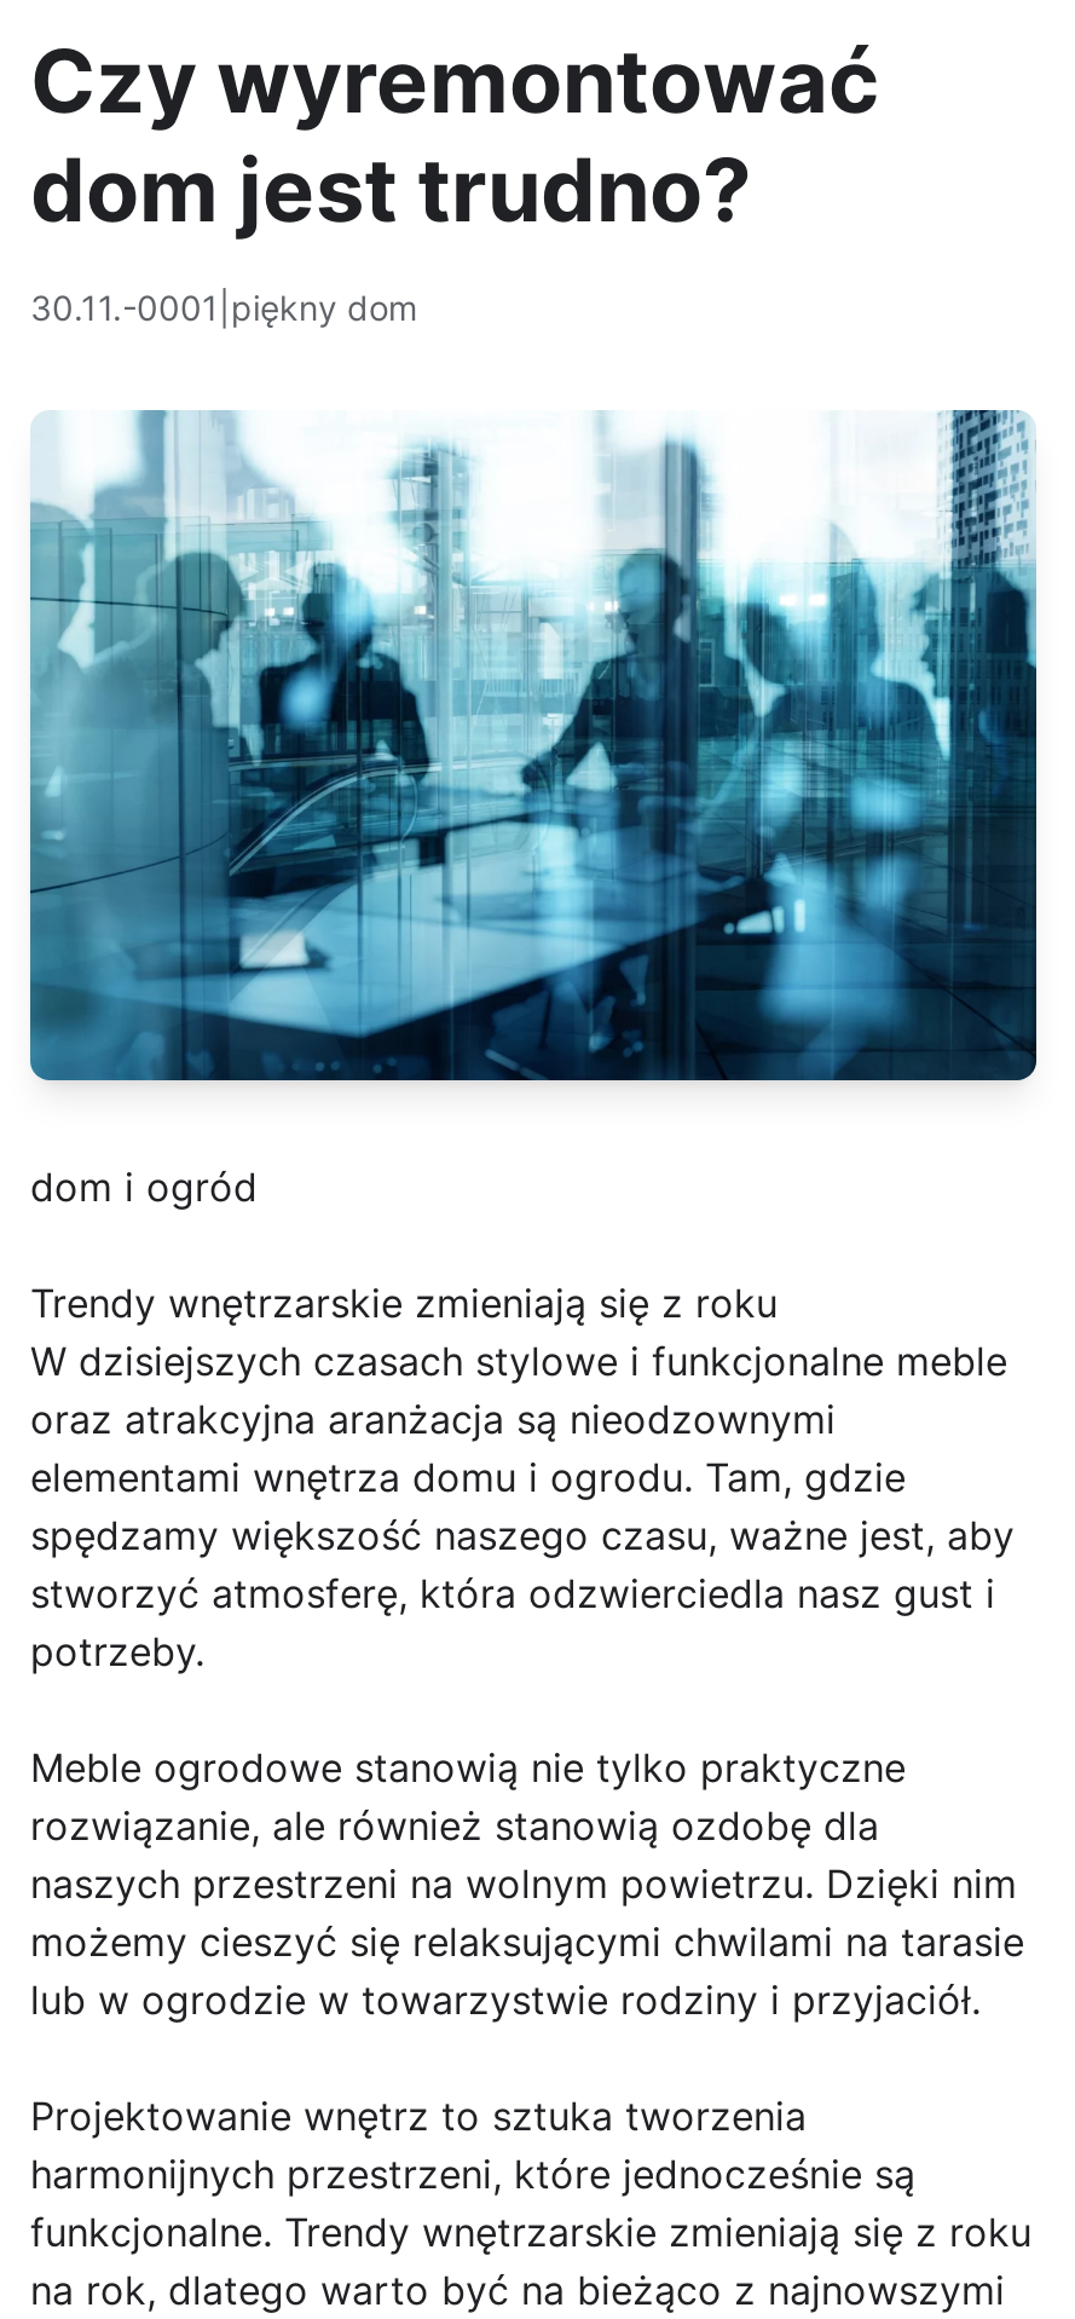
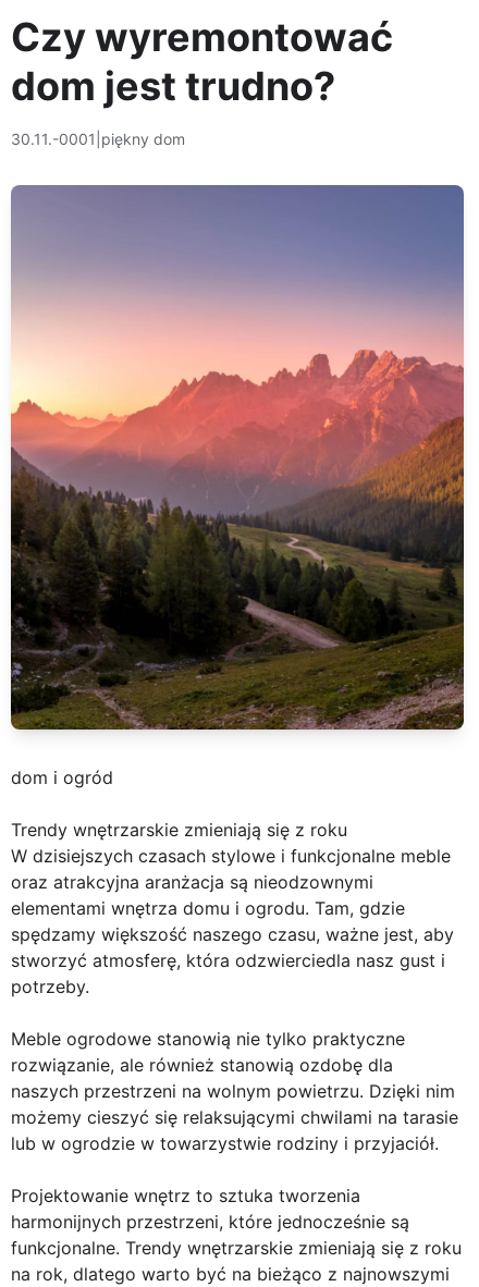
- [image]
+ [image]
